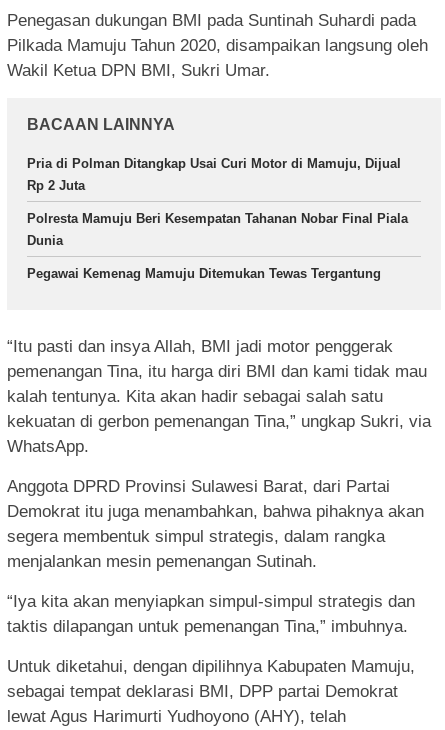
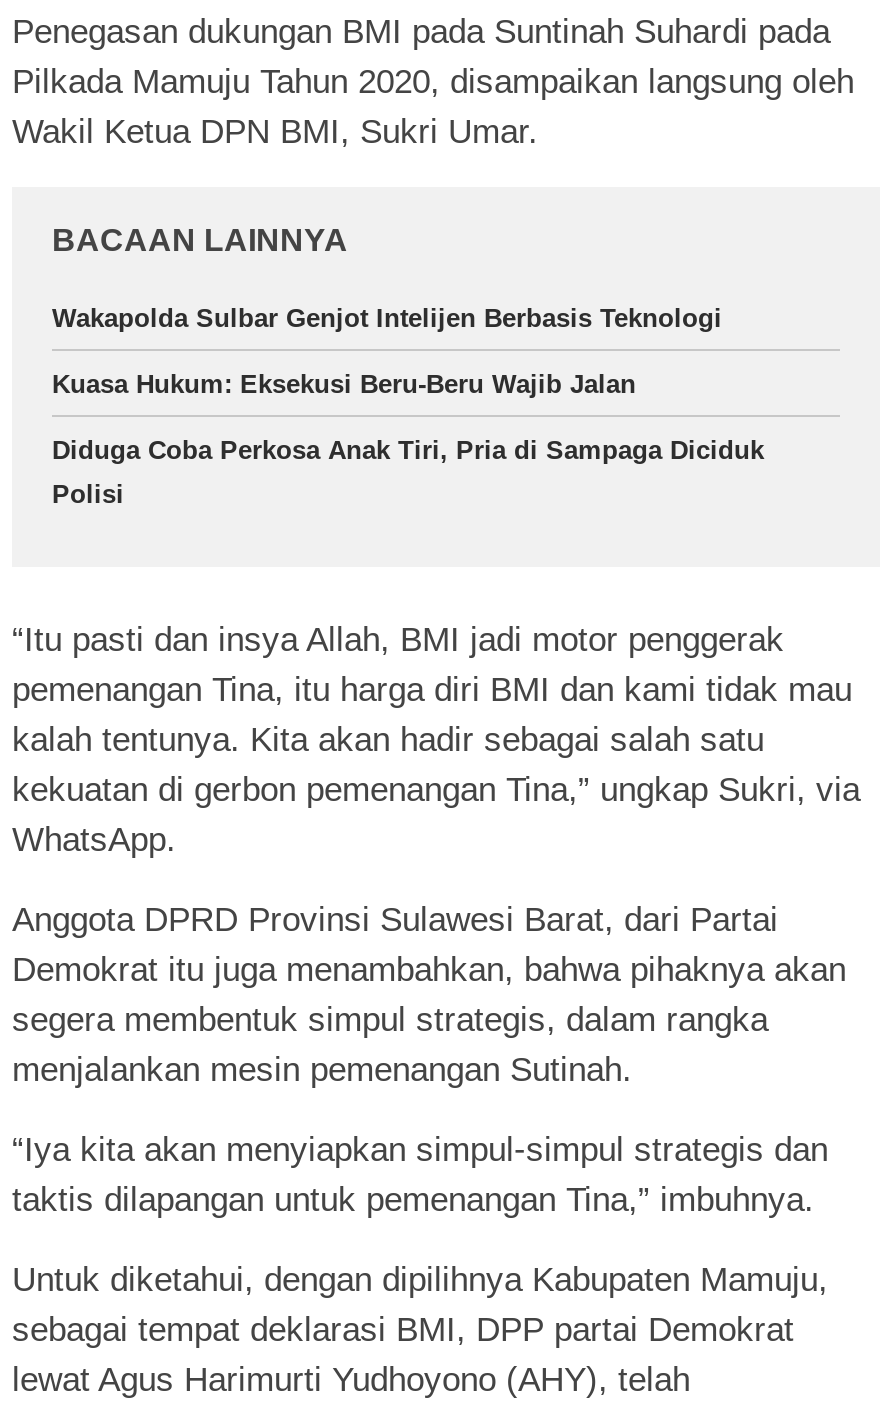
- Pria di Polman Ditangkap Usai Curi Motor di Mamuju, Dijual
- Rp 2 Juta
- Polresta Mamuju Beri Kesempatan Tahanan Nobar Final Piala
- Dunia
- Pegawai Kemenag Mamuju Ditemukan Tewas Tergantung
+ Wakapolda Sulbar Genjot Intelijen Berbasis Teknologi
+ Kuasa Hukum: Eksekusi Beru-Beru Wajib Jalan
+ Diduga Coba Perkosa Anak Tiri, Pria di Sampaga Diciduk
+ Polisi
